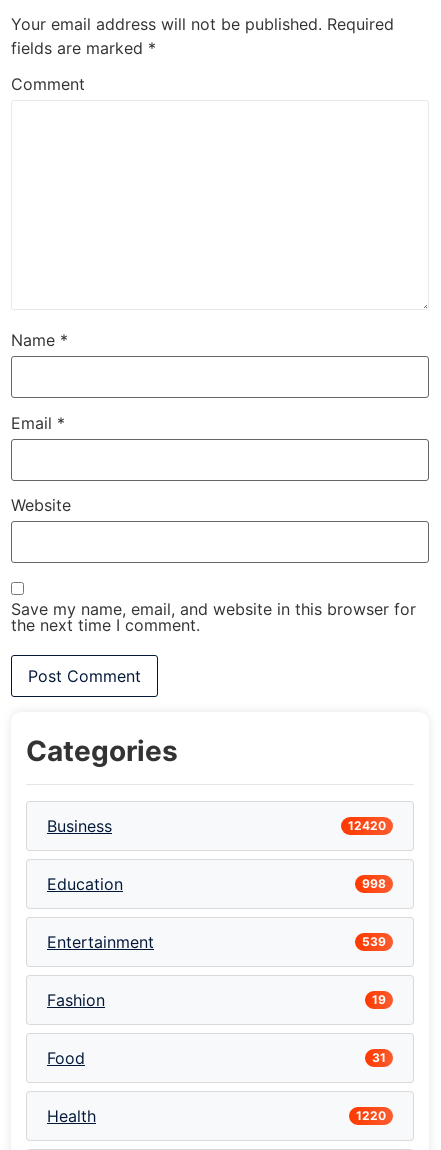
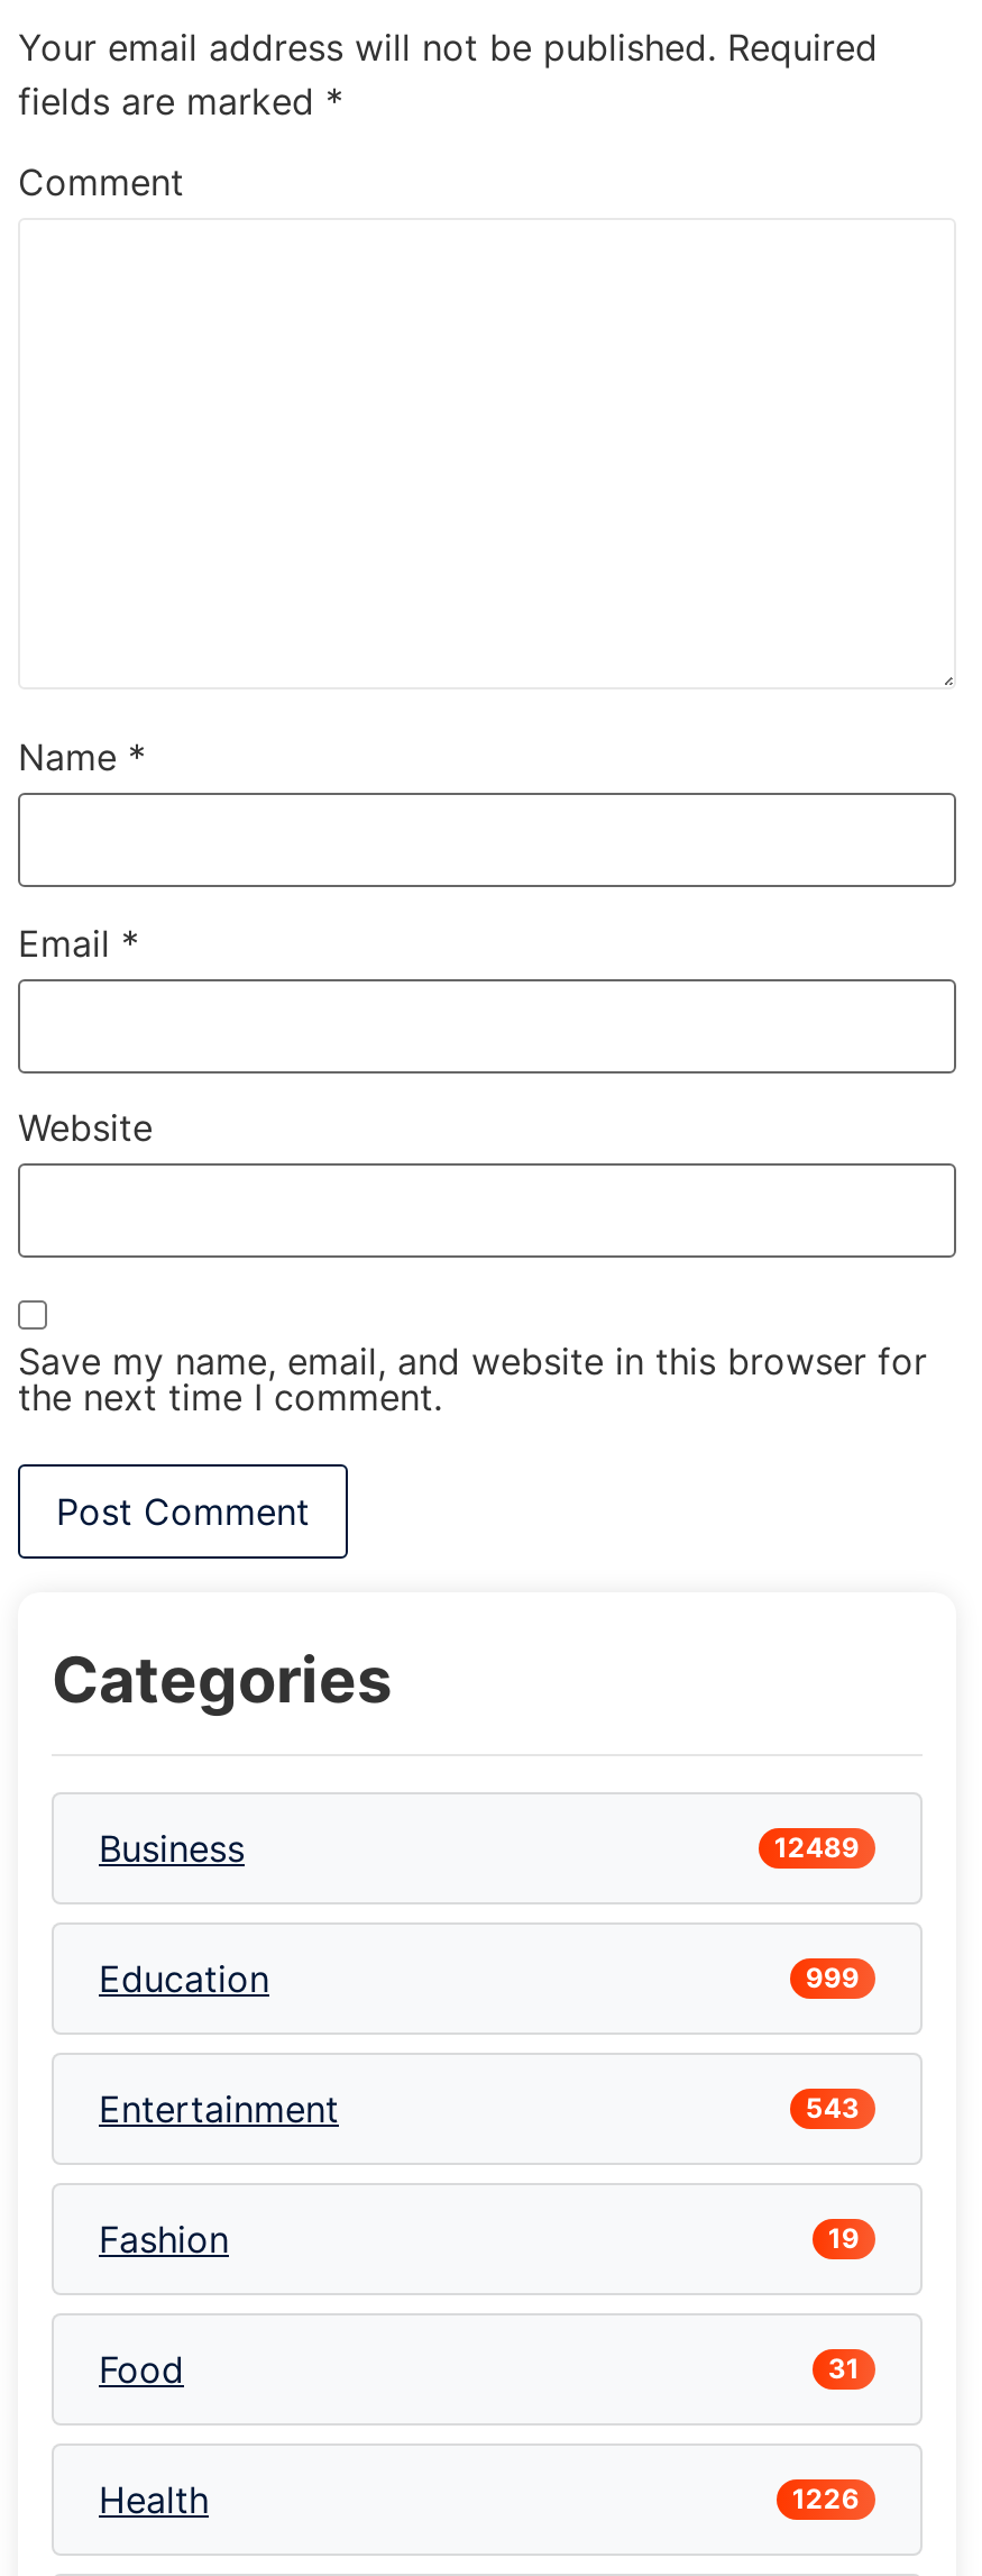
- 12420
+ 12489

- 998
+ 999

- 539
+ 543

- 1220
+ 1226
